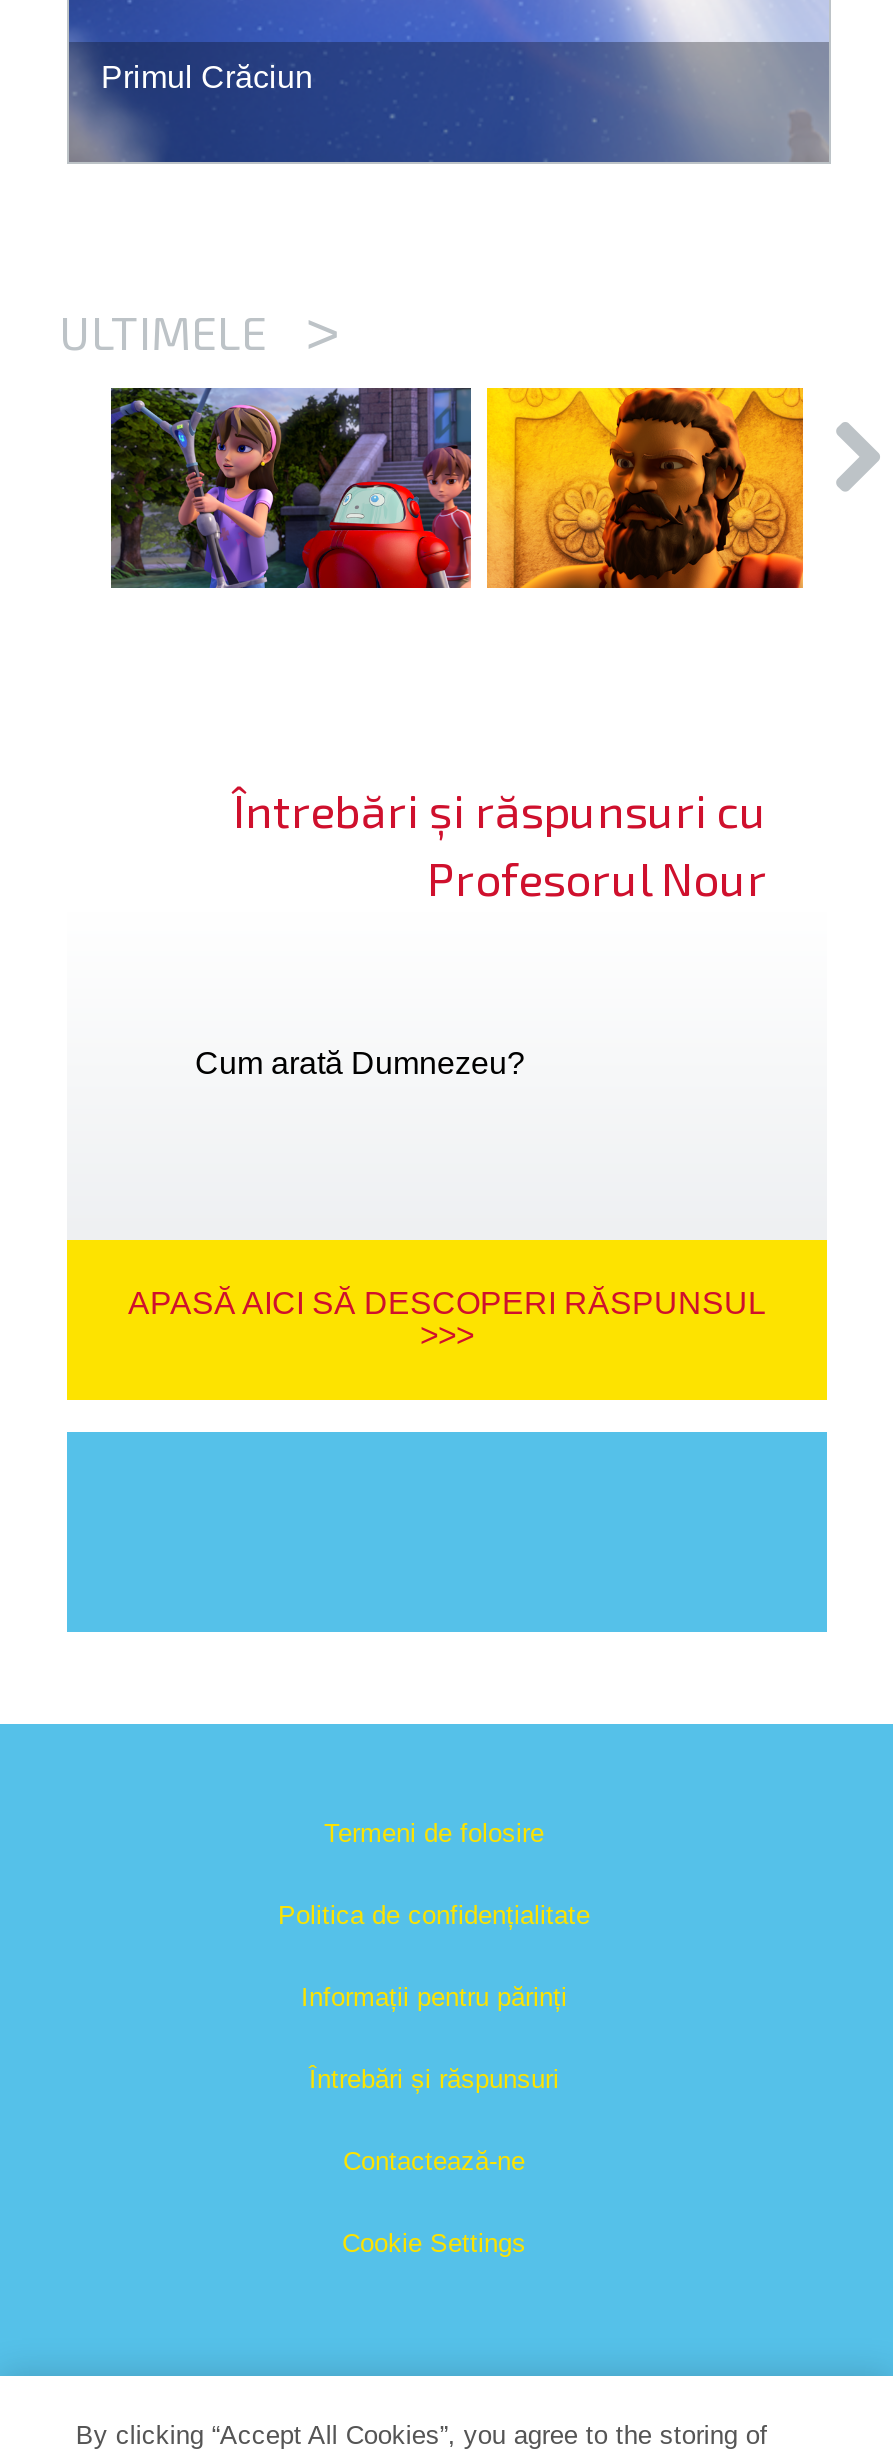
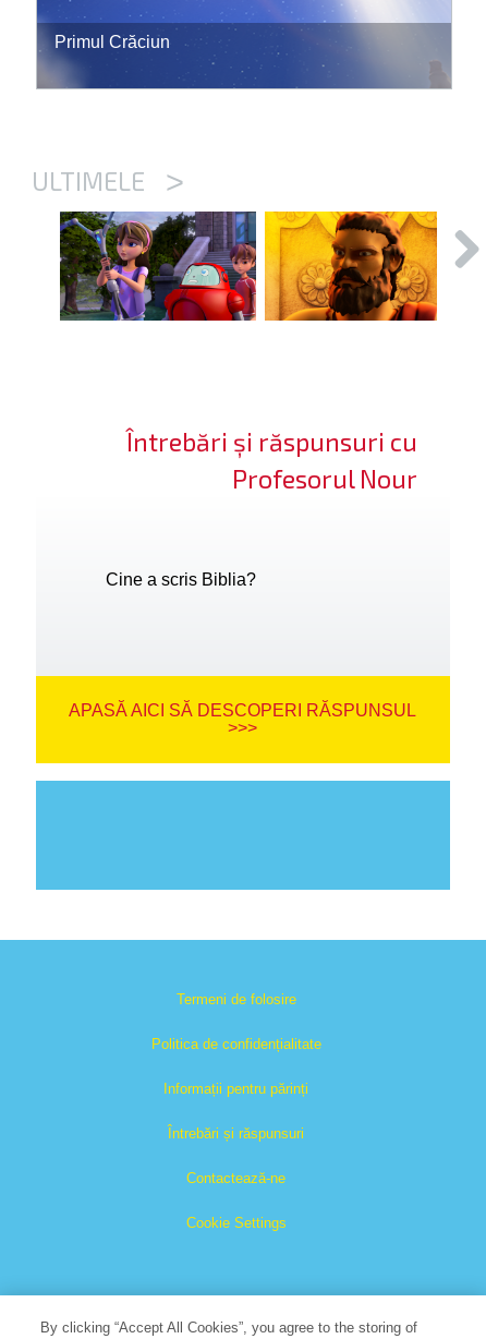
- Cum arată Dumnezeu?
+ Cine a scris Biblia?
